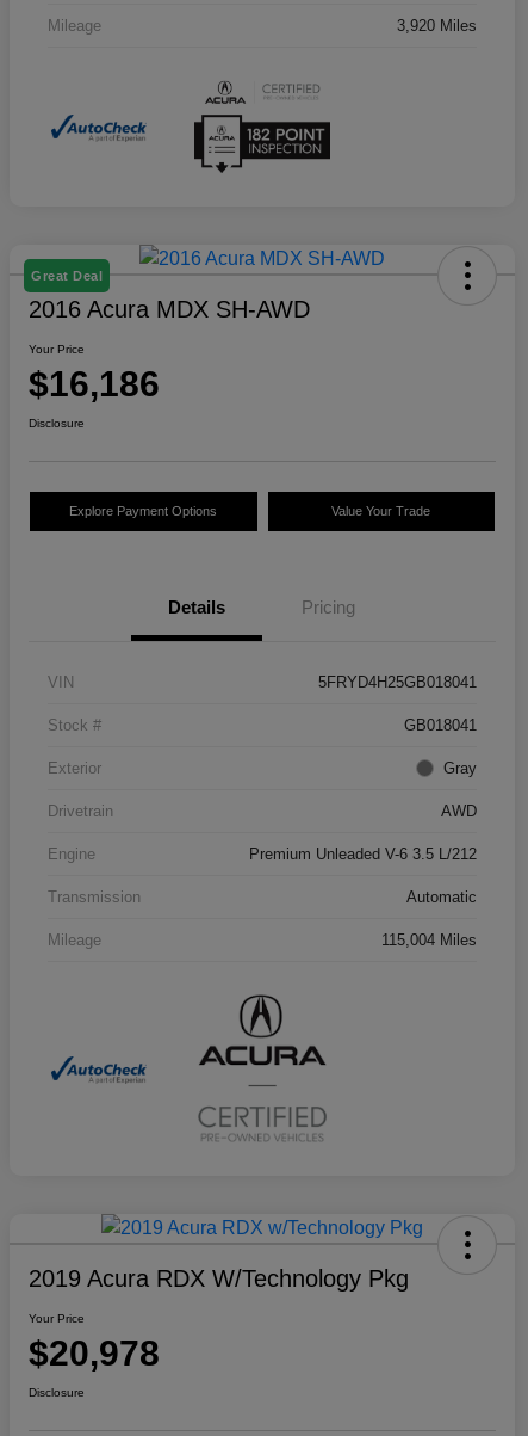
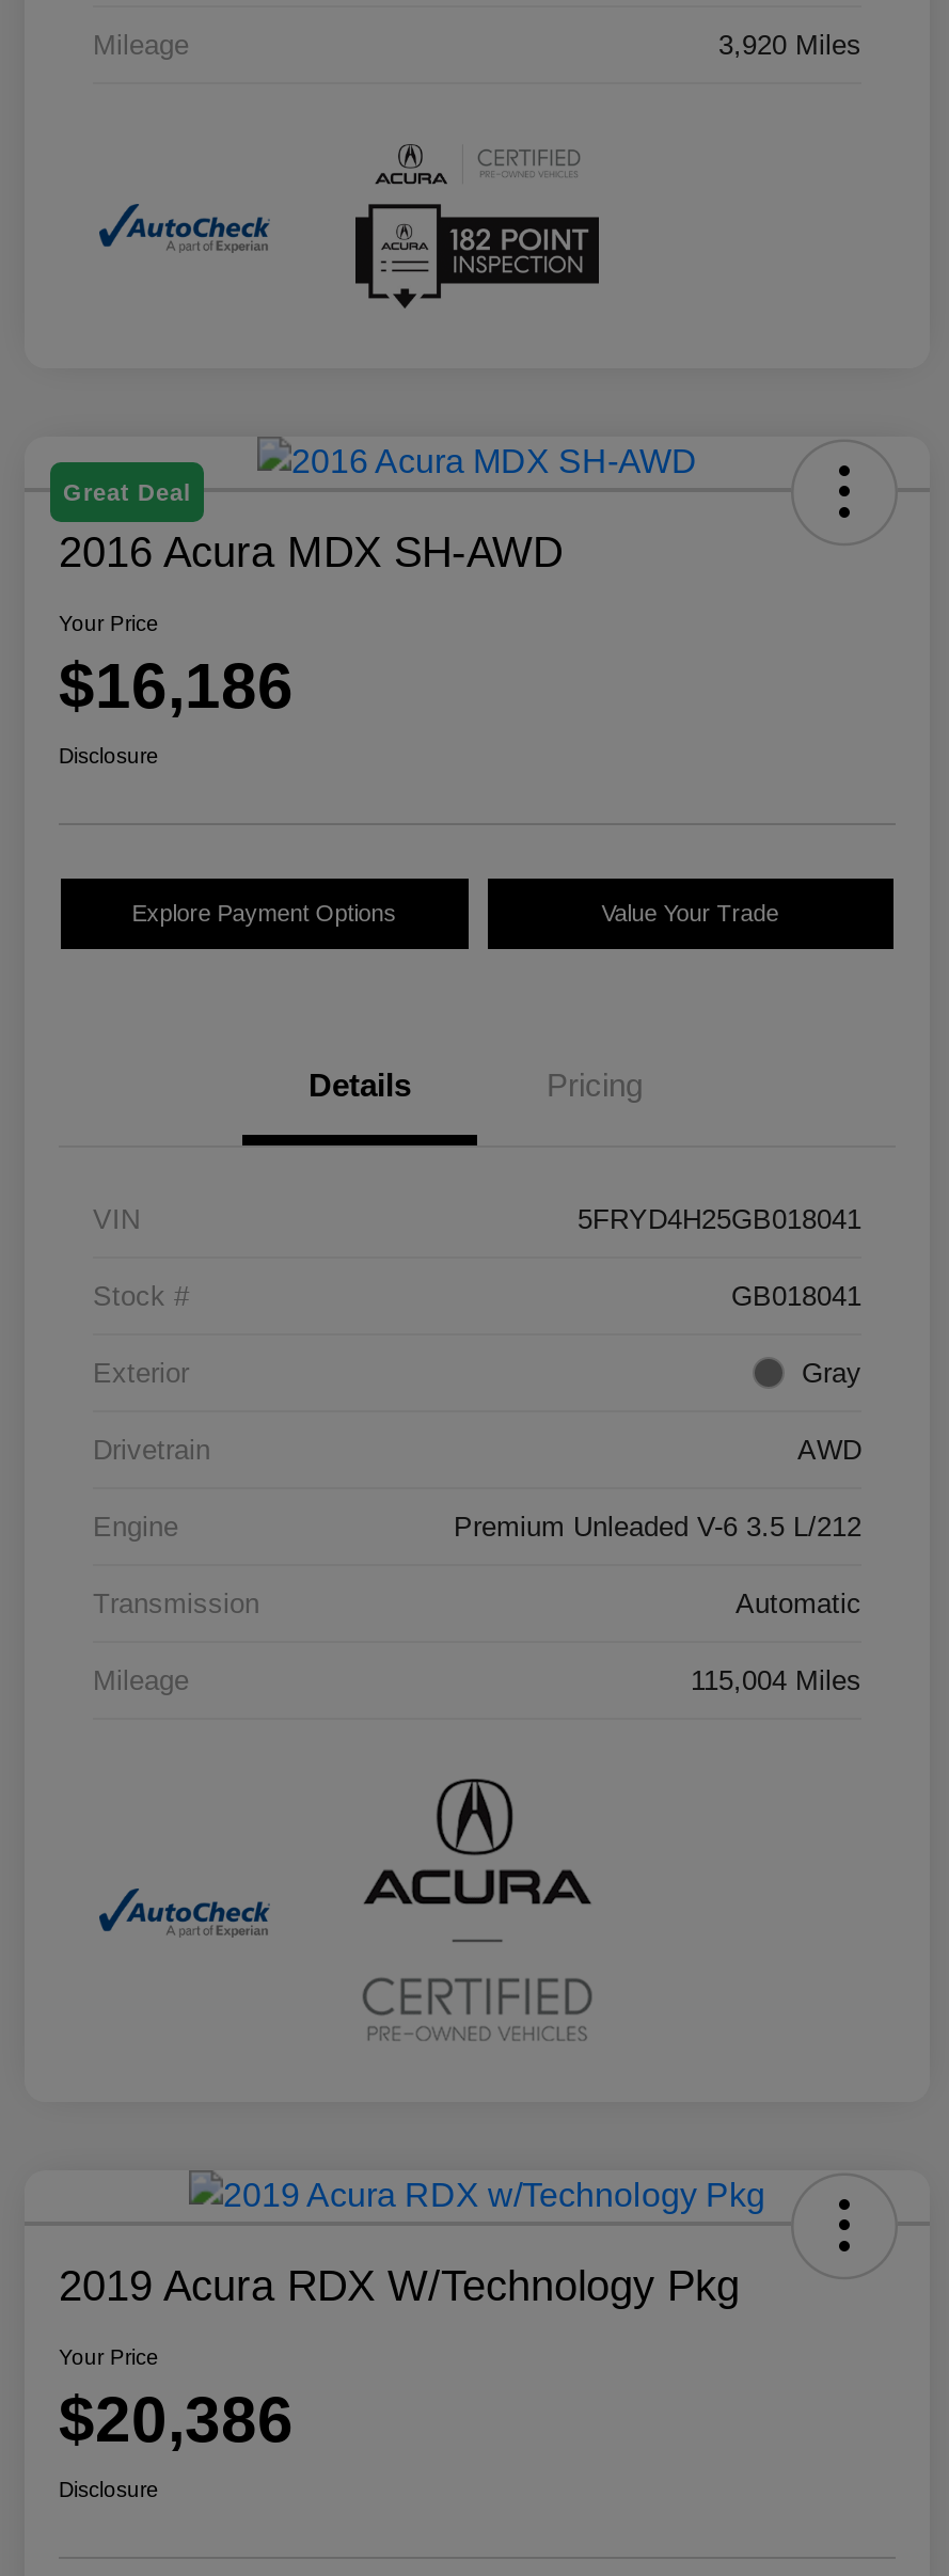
- $20,978
+ $20,386
